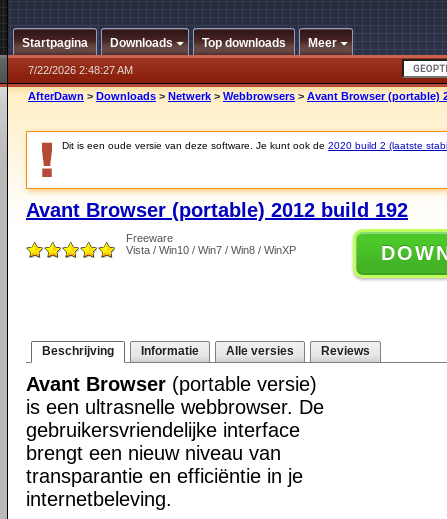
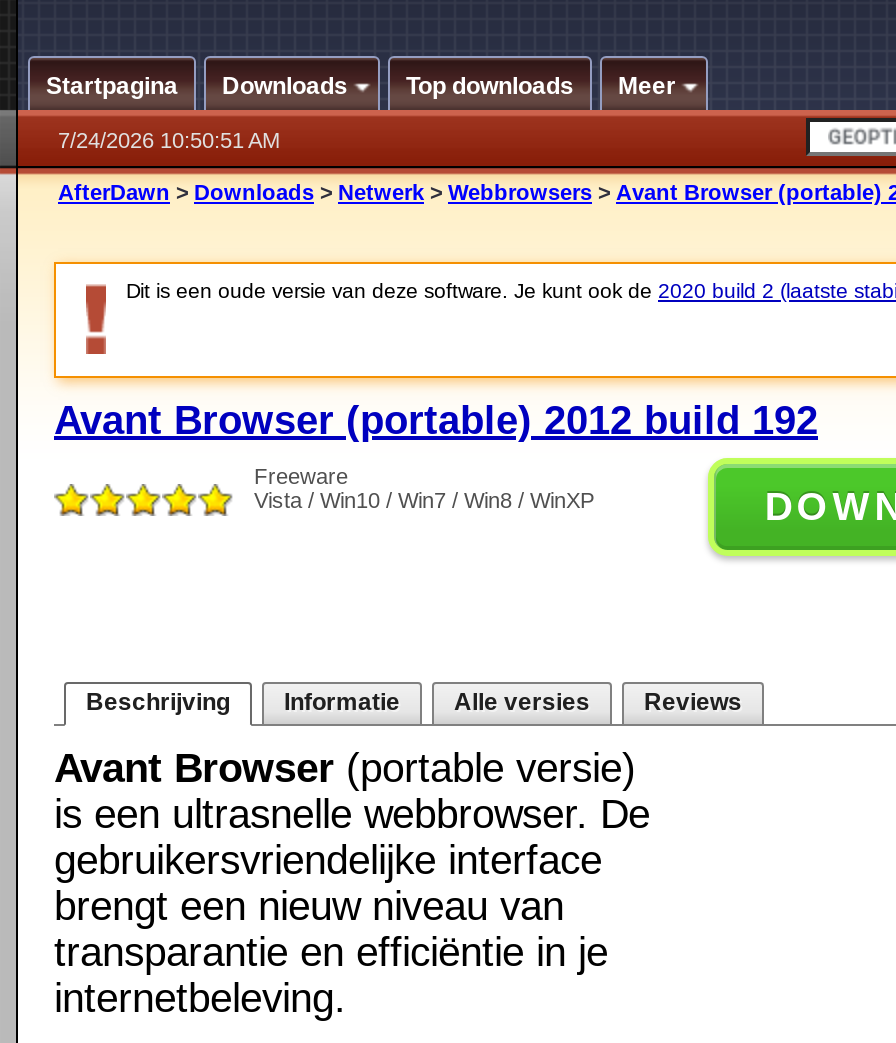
- 7/22/2026 2:48:27 AM
+ 7/24/2026 10:50:51 AM
